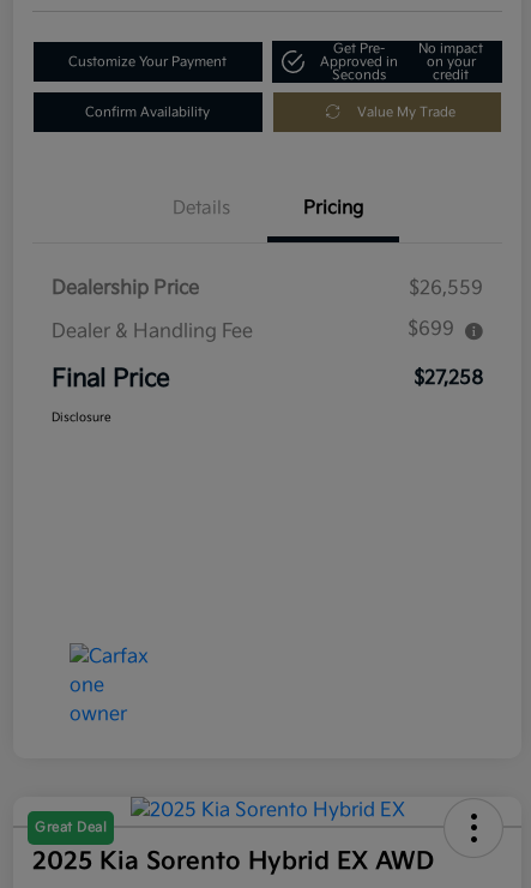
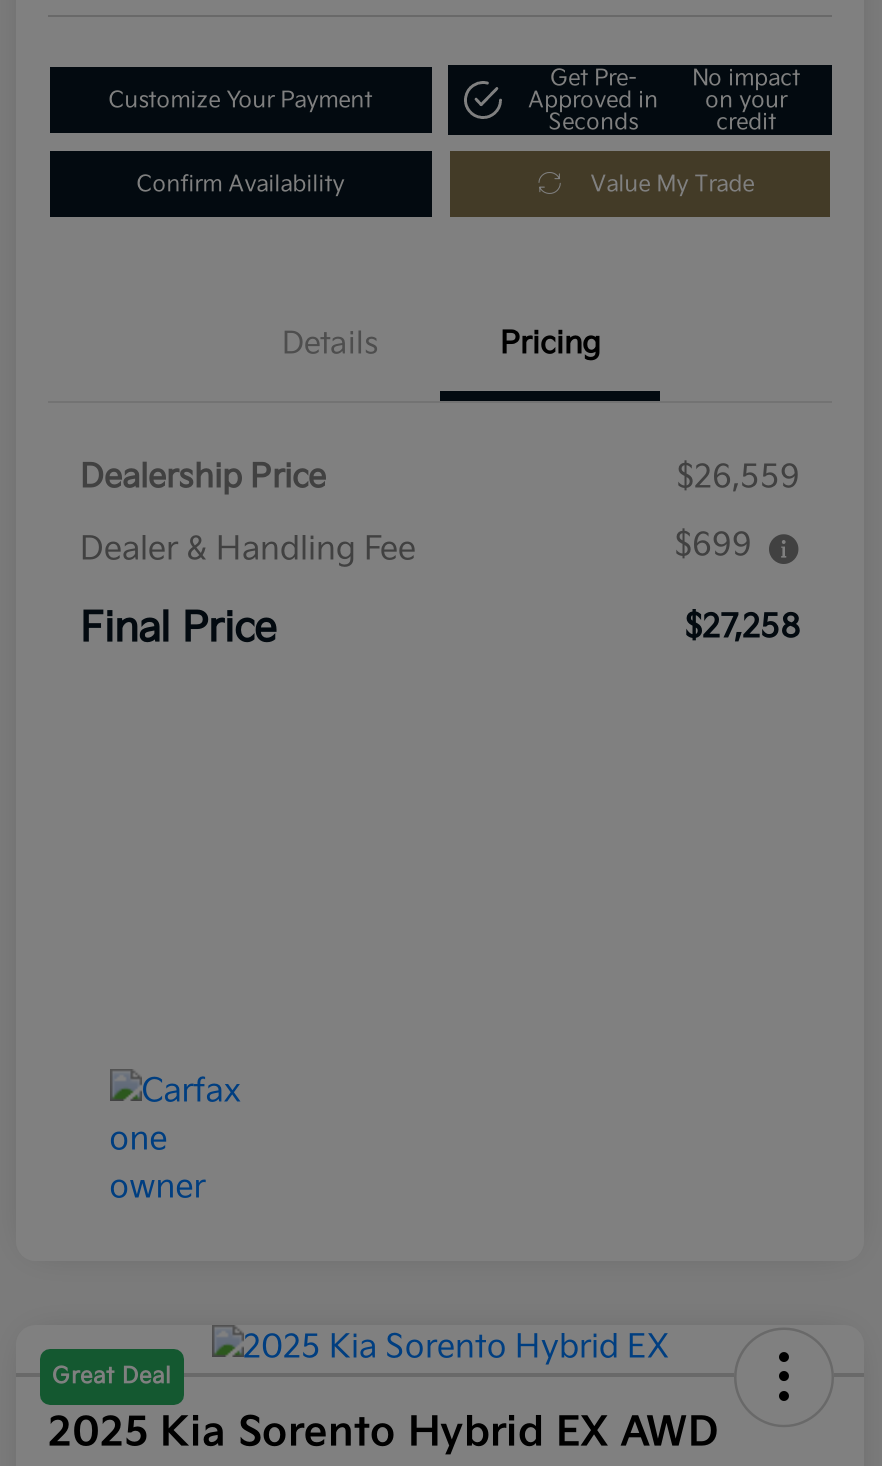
- Disclosure
